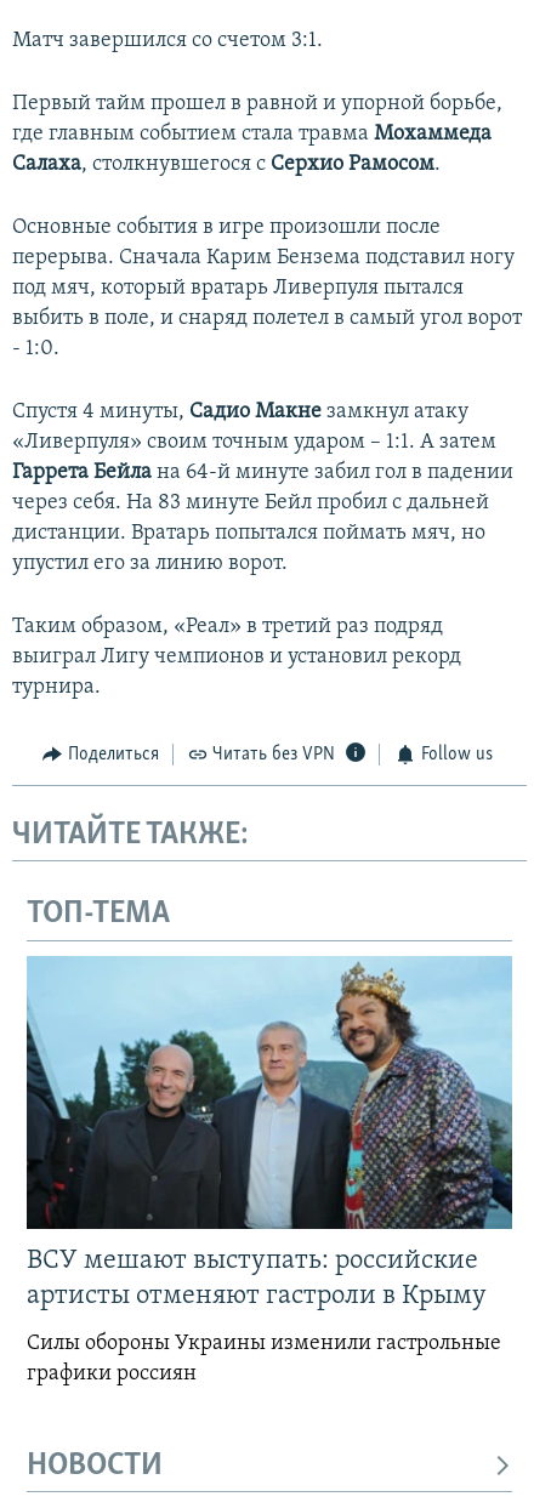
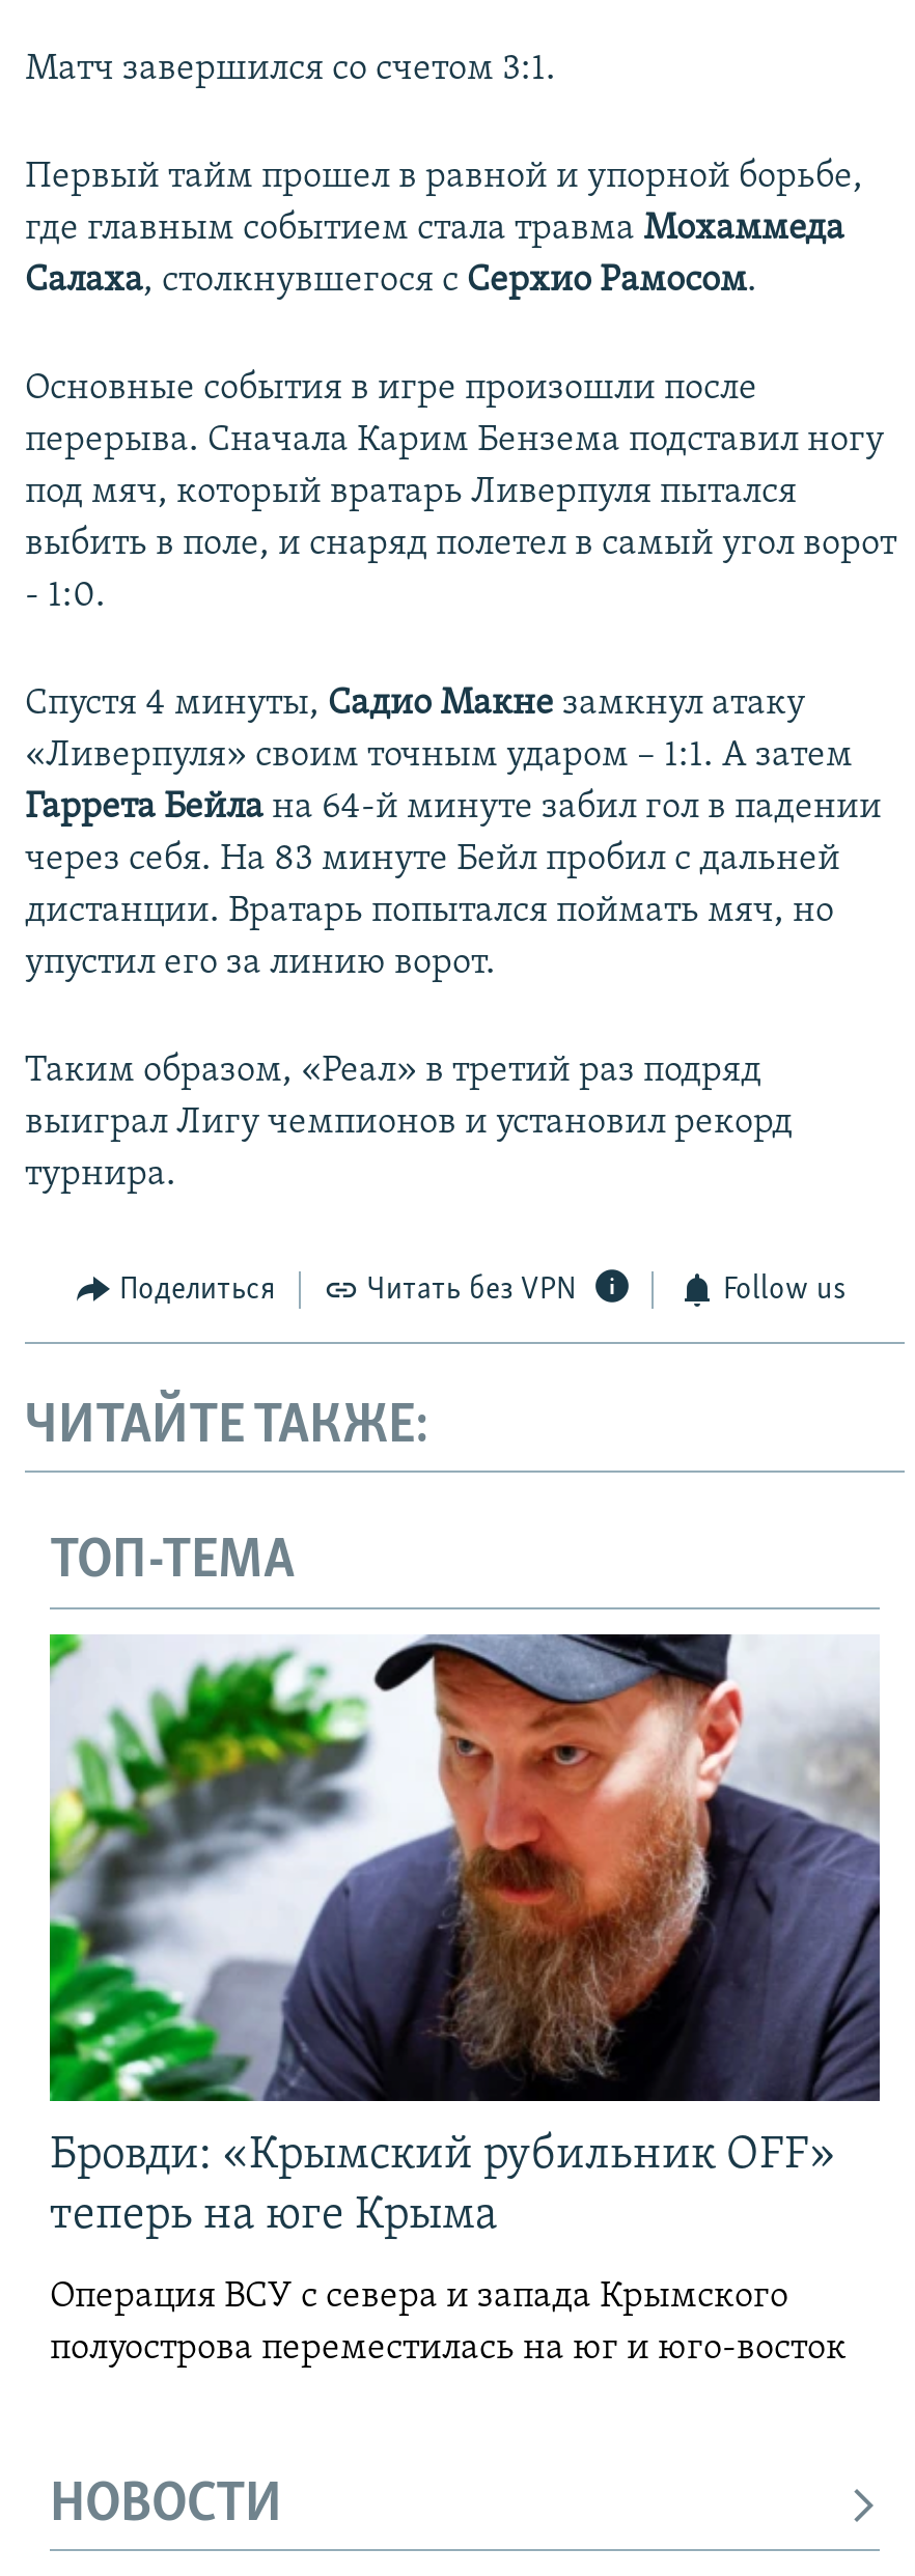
- [image]
- ВСУ мешают выступать: российские
- артисты отменяют гастроли в Крыму
+ [image]
+ Бровди: «Крымский рубильник OFF»
+ теперь на юге Крыма

- Силы обороны Украины изменили гастрольные
- графики россиян
+ Операция ВСУ с севера и запада Крымского
+ полуострова переместилась на юг и юго-восток
